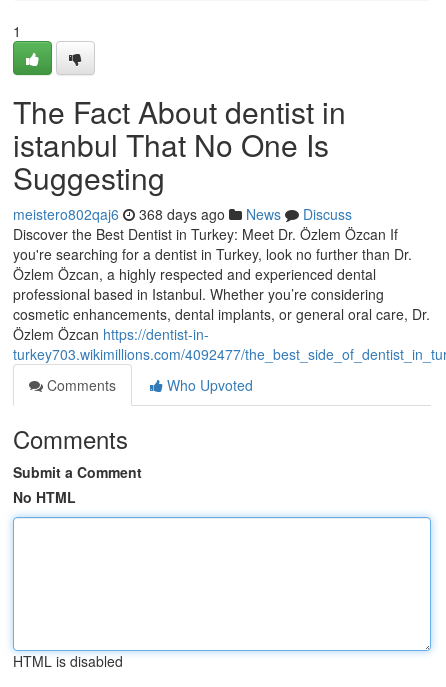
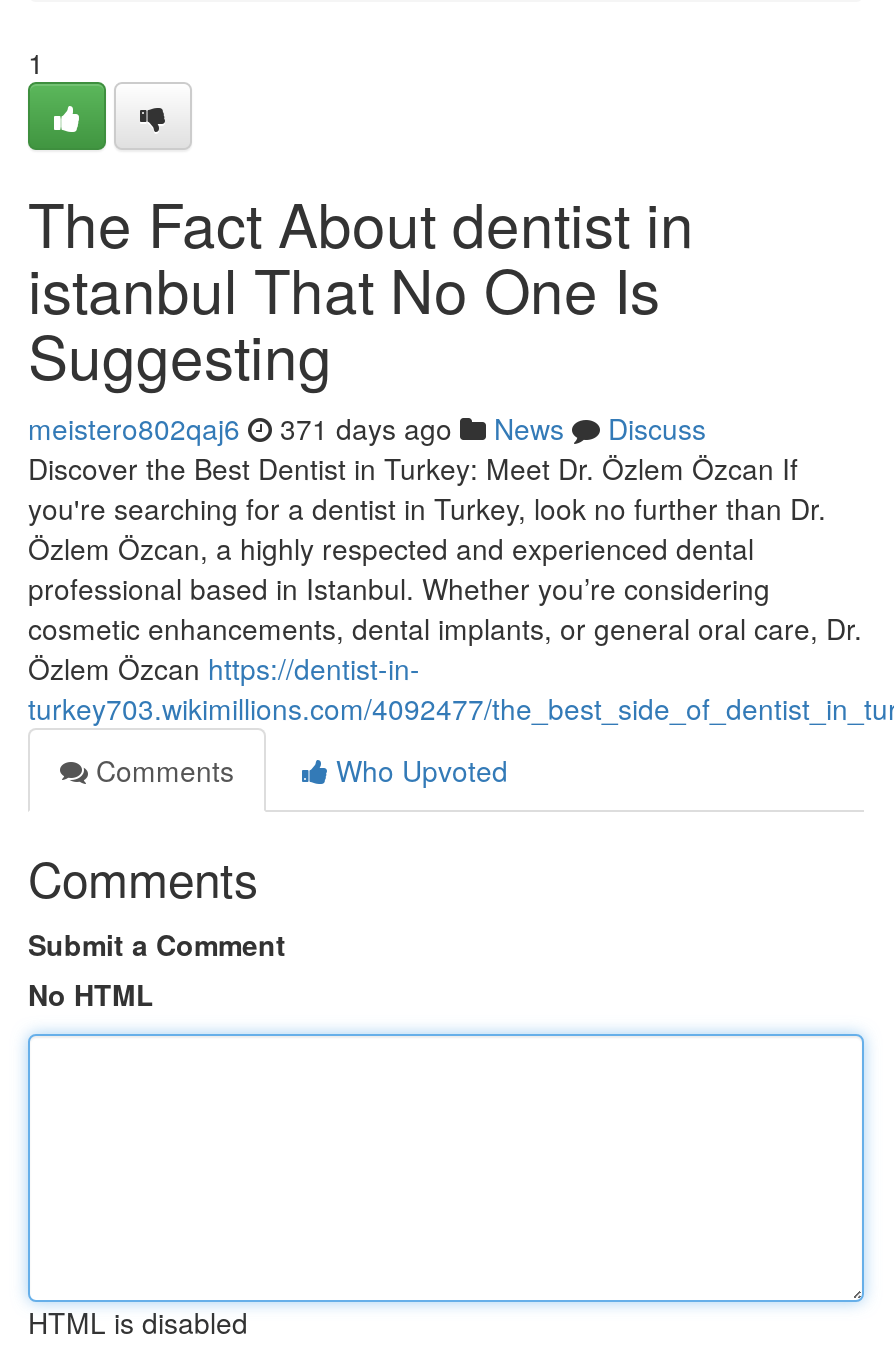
- meistero802qaj6 368 days ago News Discuss
+ meistero802qaj6 371 days ago News Discuss
